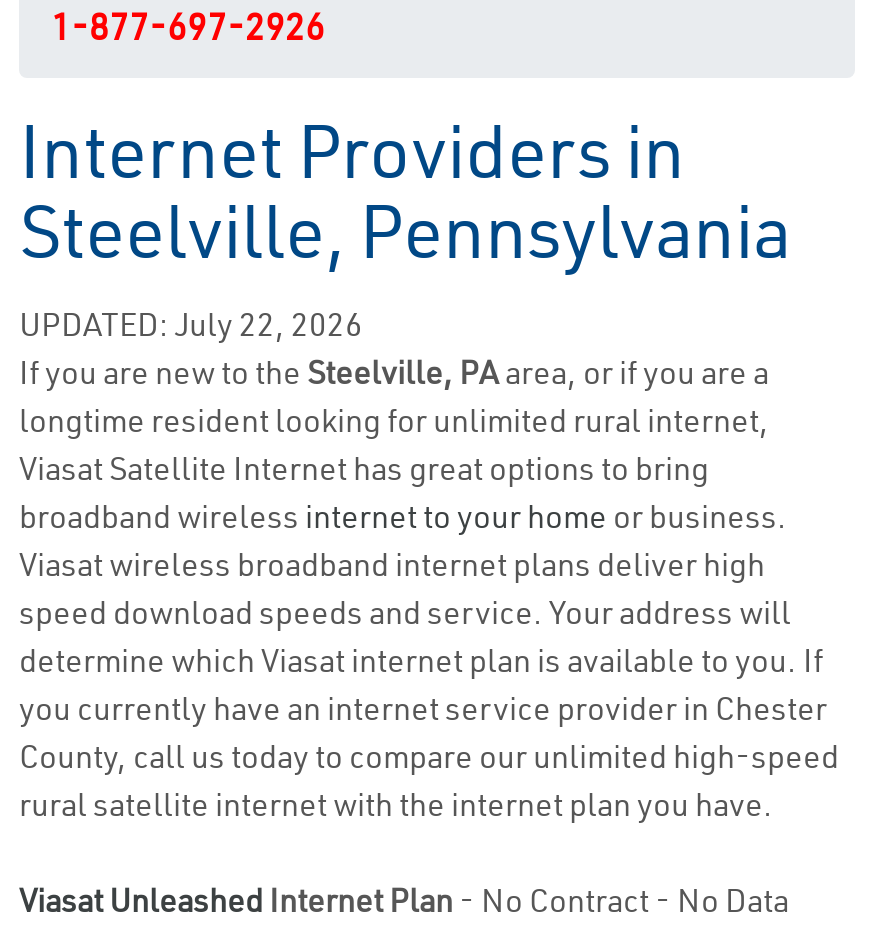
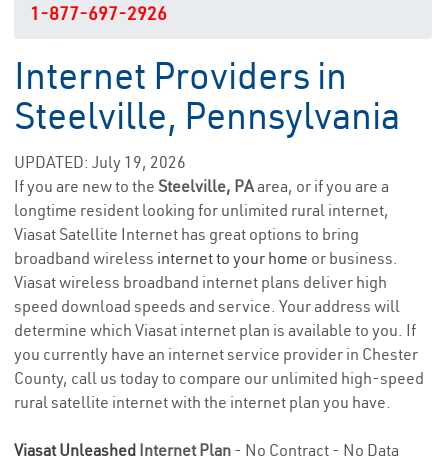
- UPDATED: July 22, 2026
+ UPDATED: July 19, 2026
